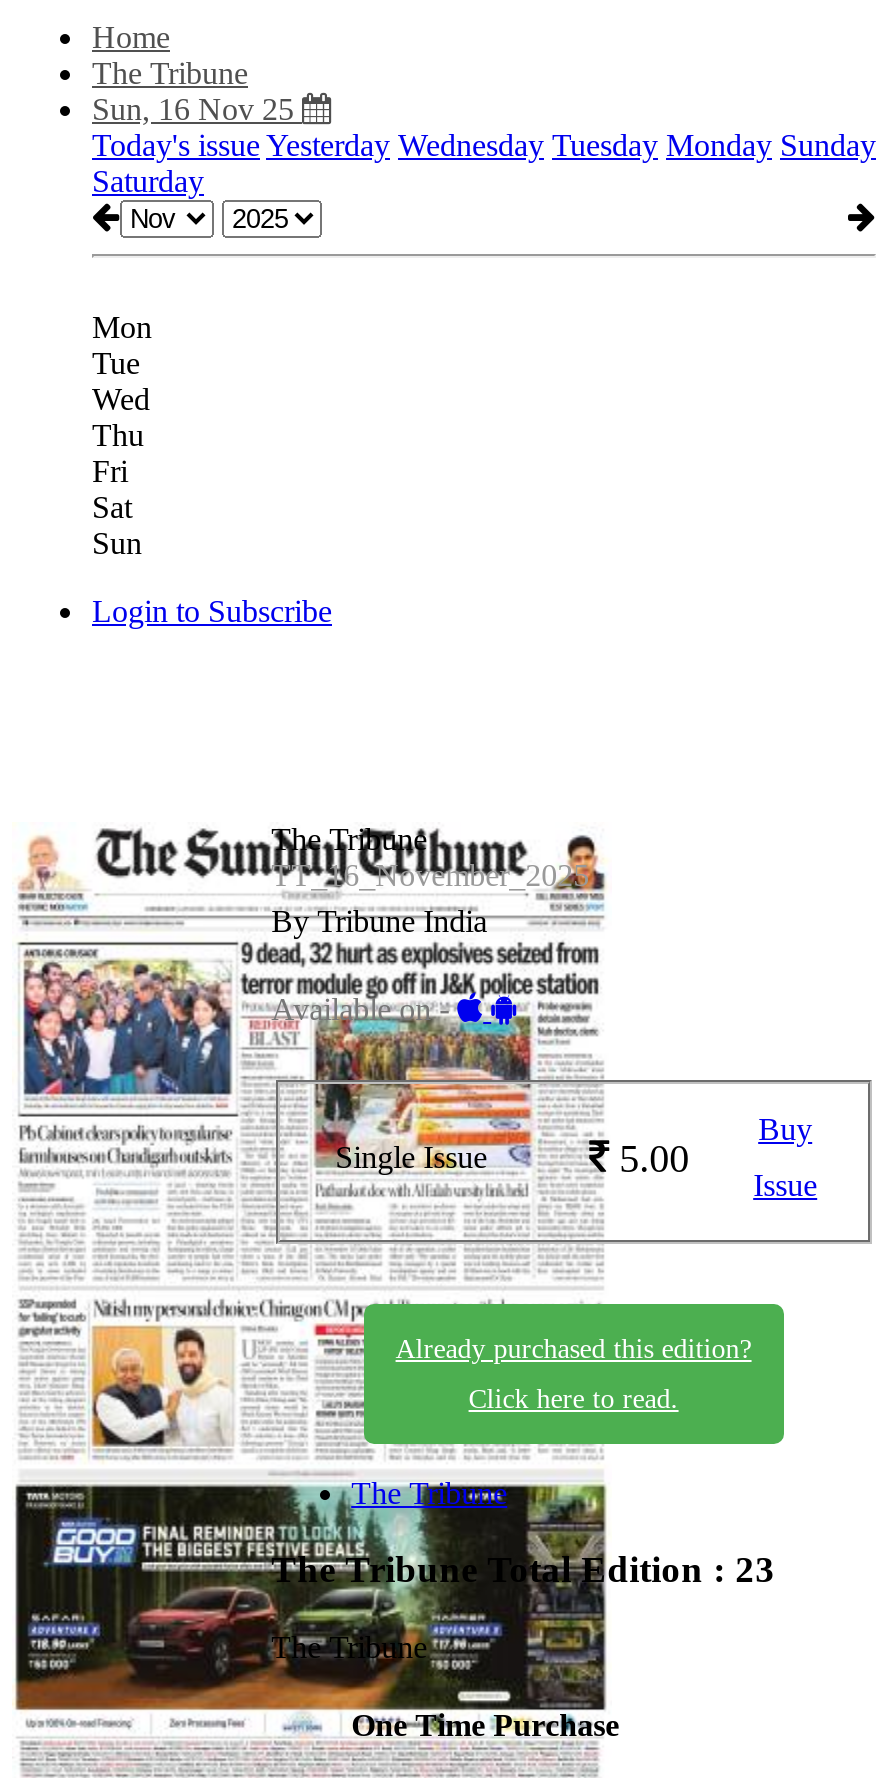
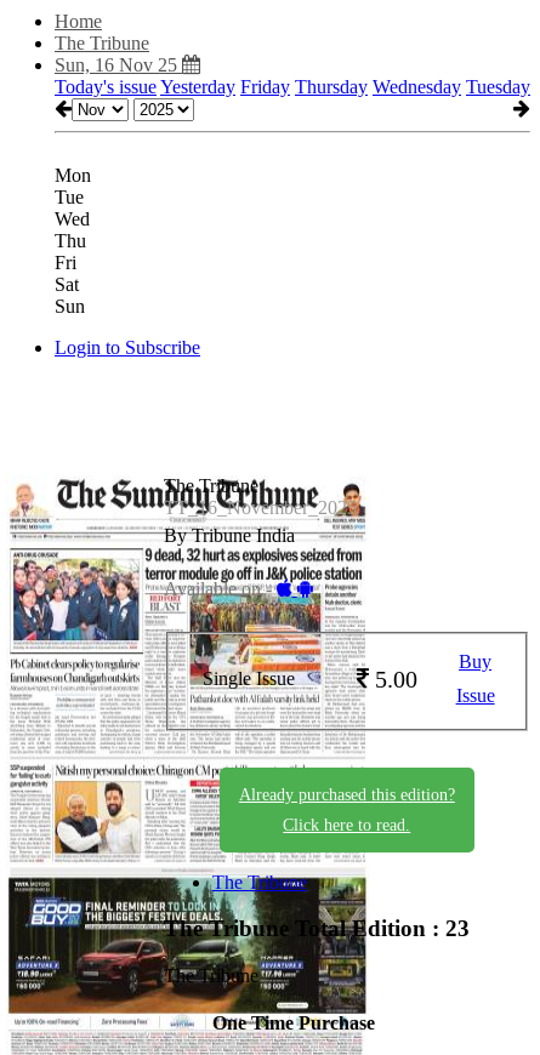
- Today's issue Yesterday Wednesday Tuesday Monday Sunday
- Saturday
+ Today's issue Yesterday Friday Thursday Wednesday Tuesday
